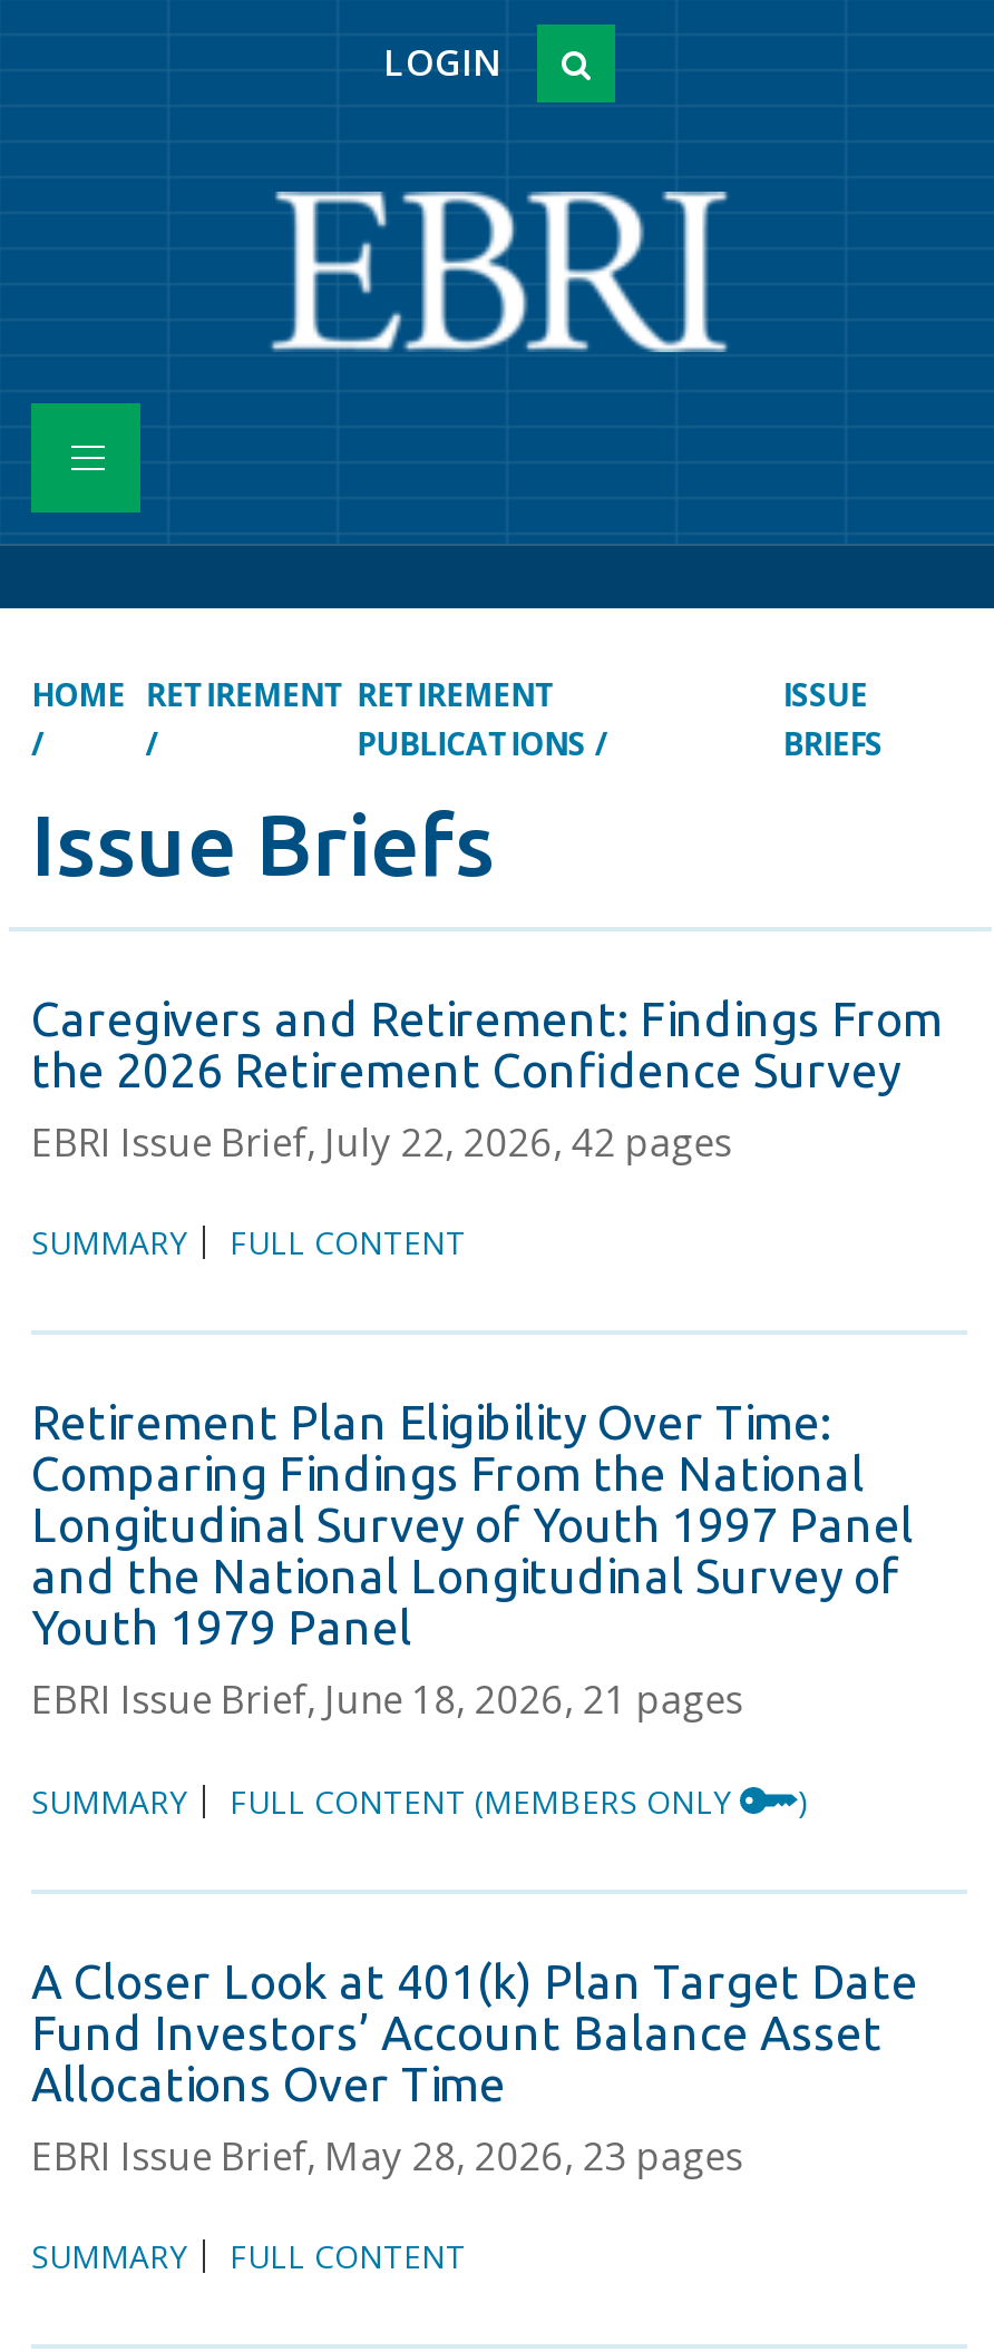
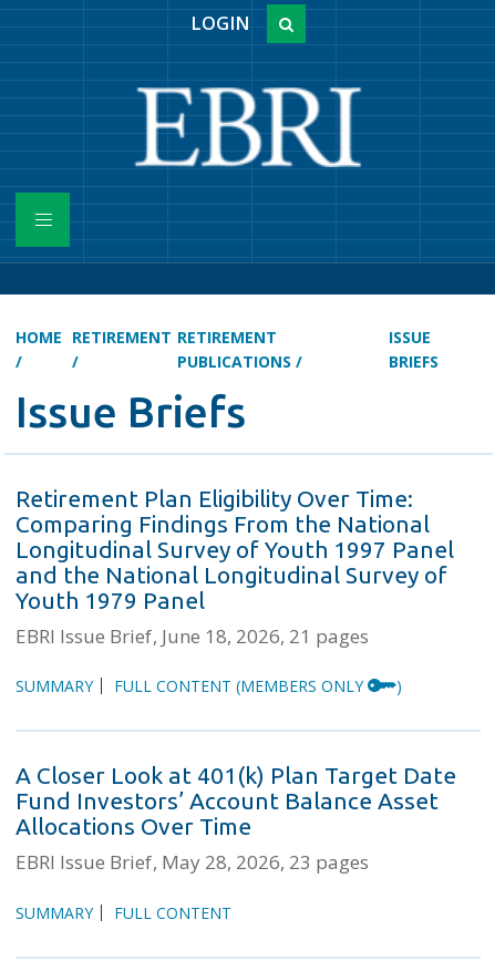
- Caregivers and Retirement: Findings From
- the 2026 Retirement Confidence Survey
- EBRI Issue Brief July 22, 2026 42 pages
- SUMMARY
- FULL CONTENT
